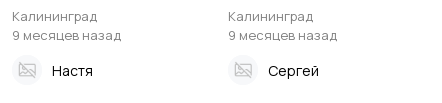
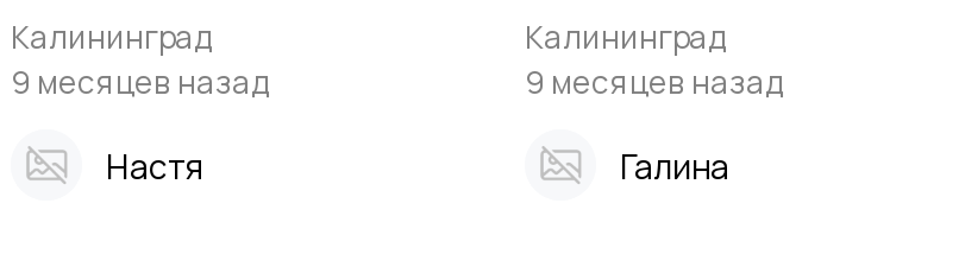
- Сергей
+ Галина
